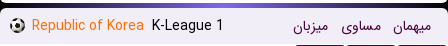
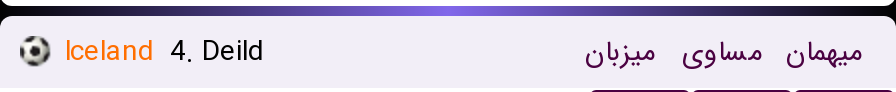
- Republic of Korea K-League 1
+ Iceland 4. Deild
